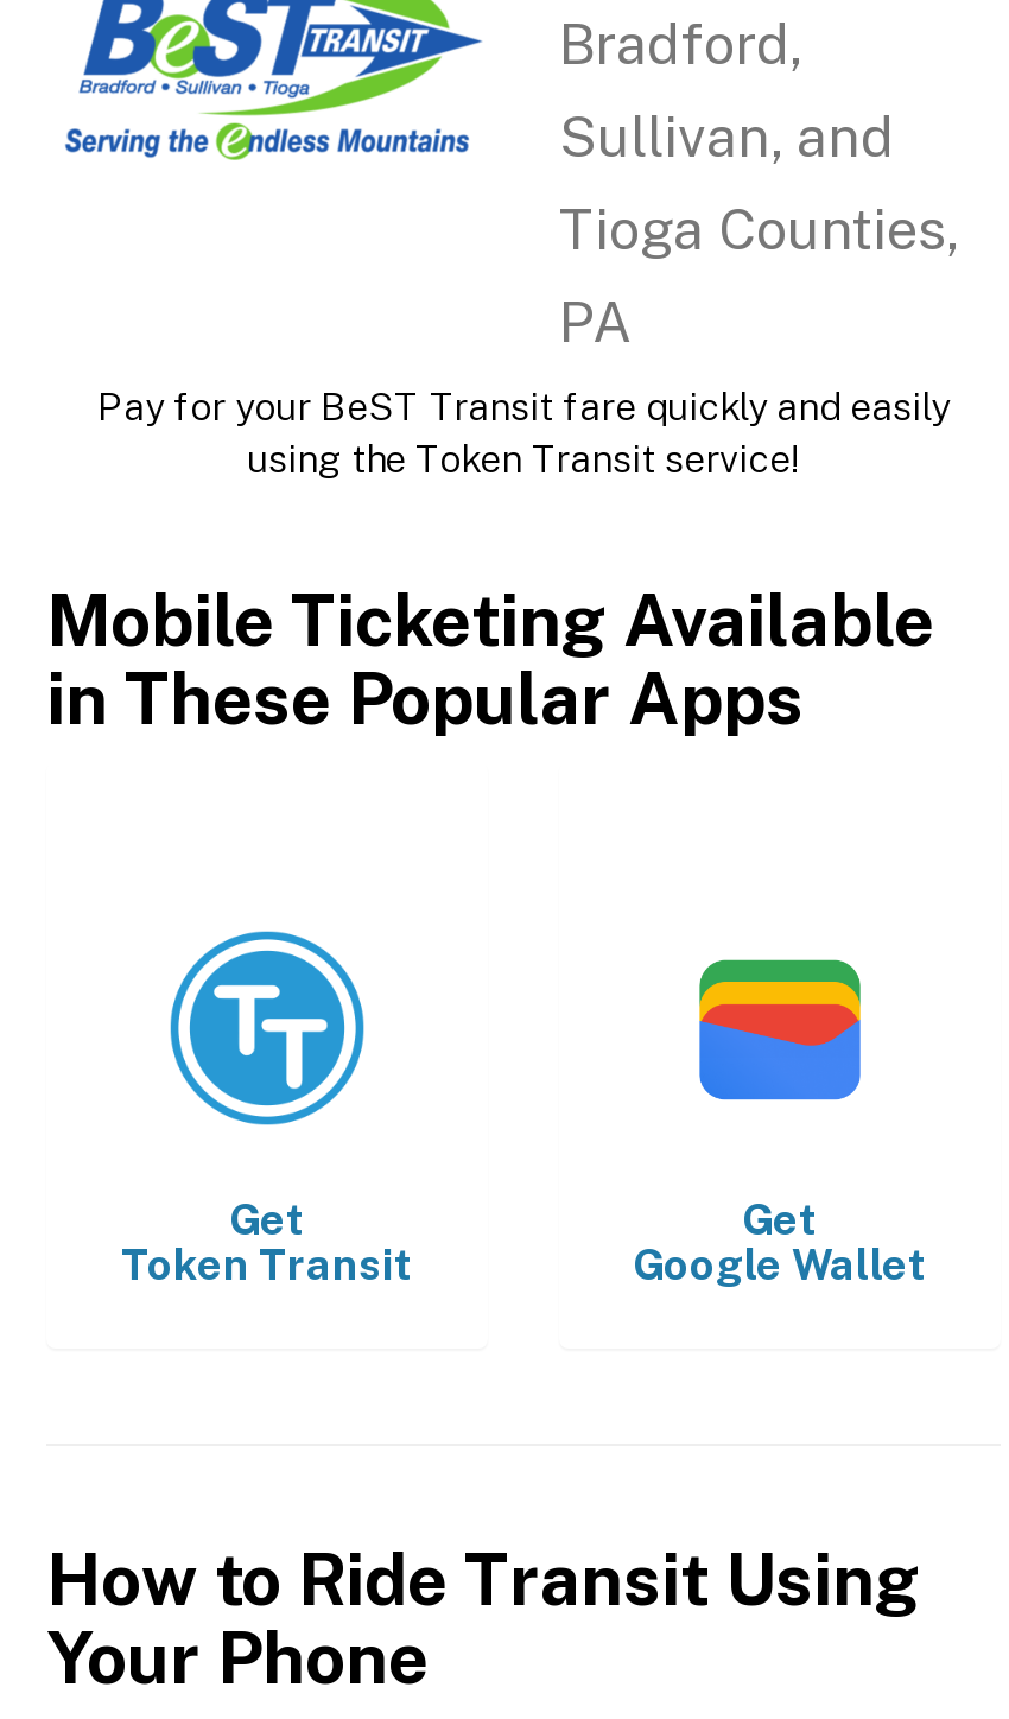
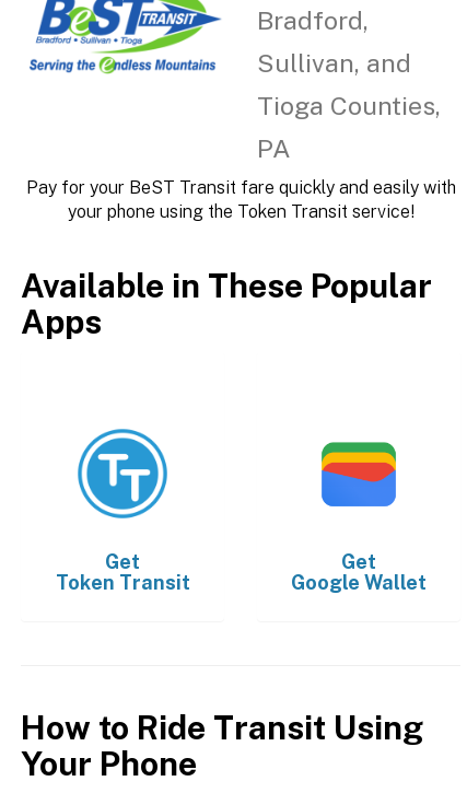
- Pay for your BeST Transit fare quickly and easily
- using the Token Transit service!
+ Pay for your BeST Transit fare quickly and easily with
+ your phone using the Token Transit service!

- Mobile Ticketing Available
- in These Popular Apps
+ Available in These Popular
+ Apps
